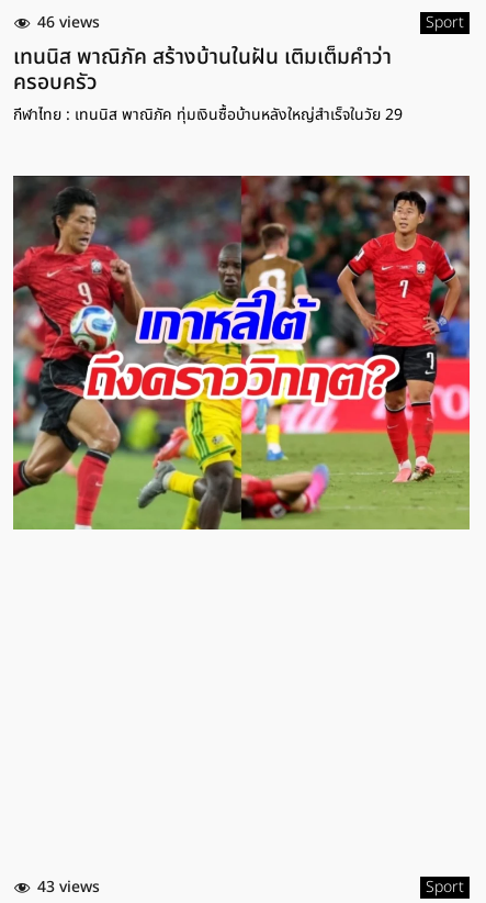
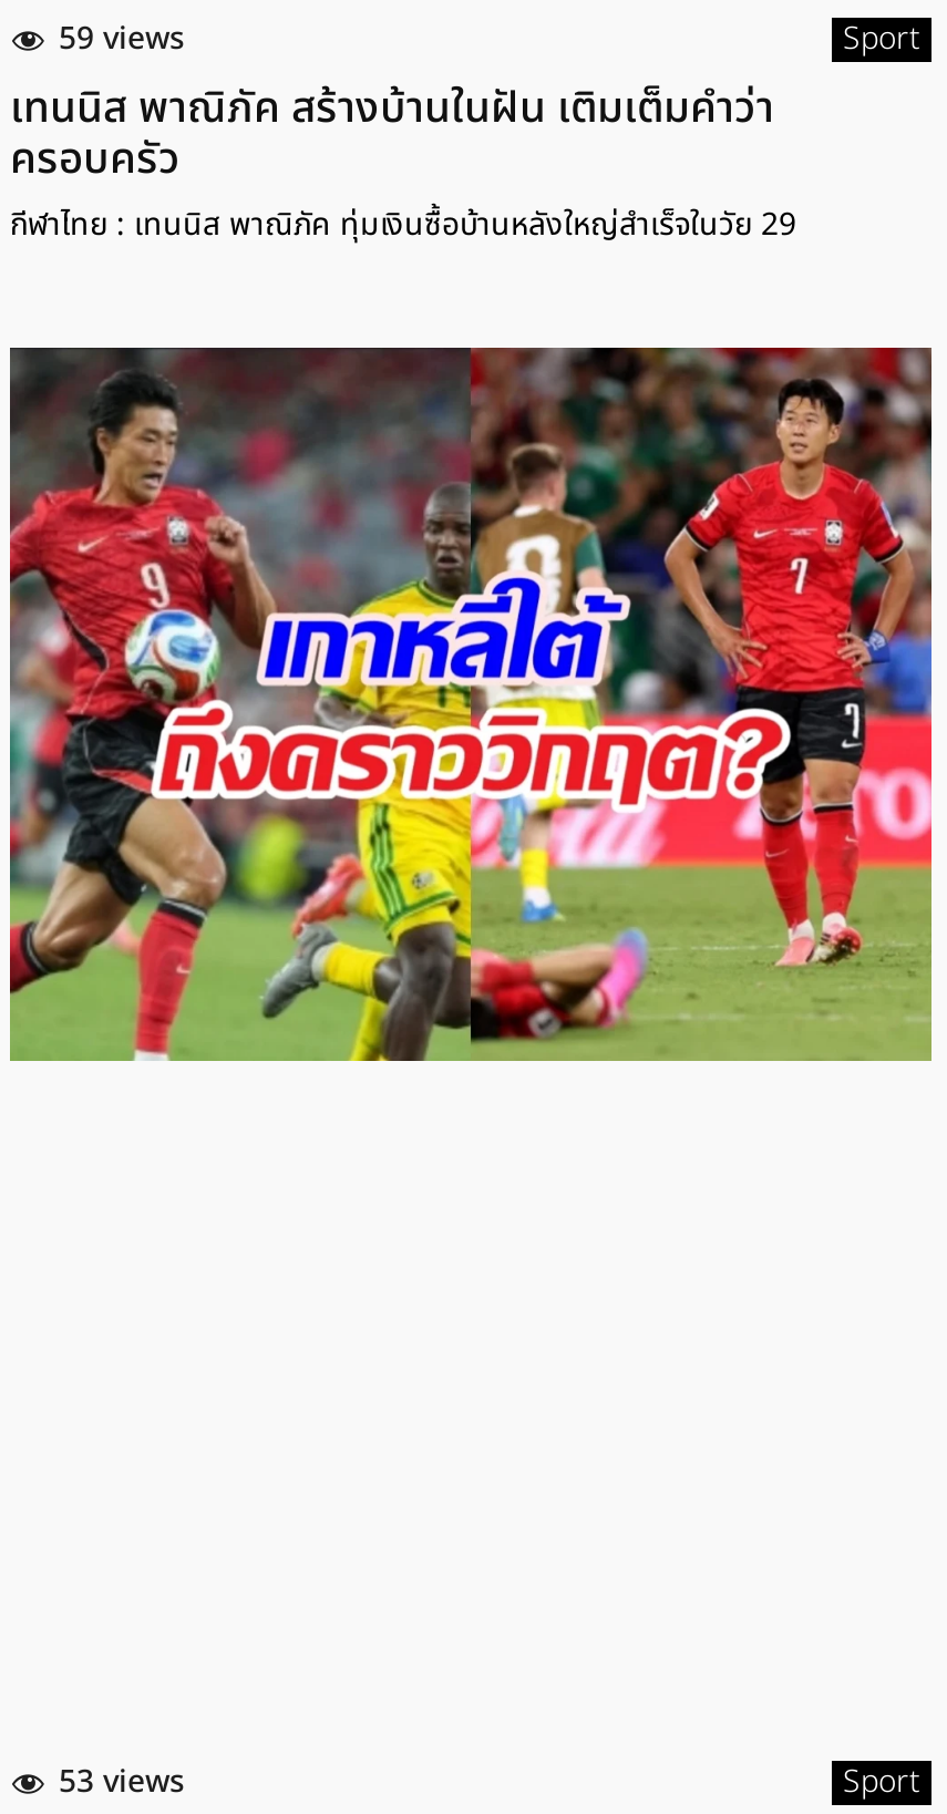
- 46 views
+ 59 views

- 43 views
+ 53 views
